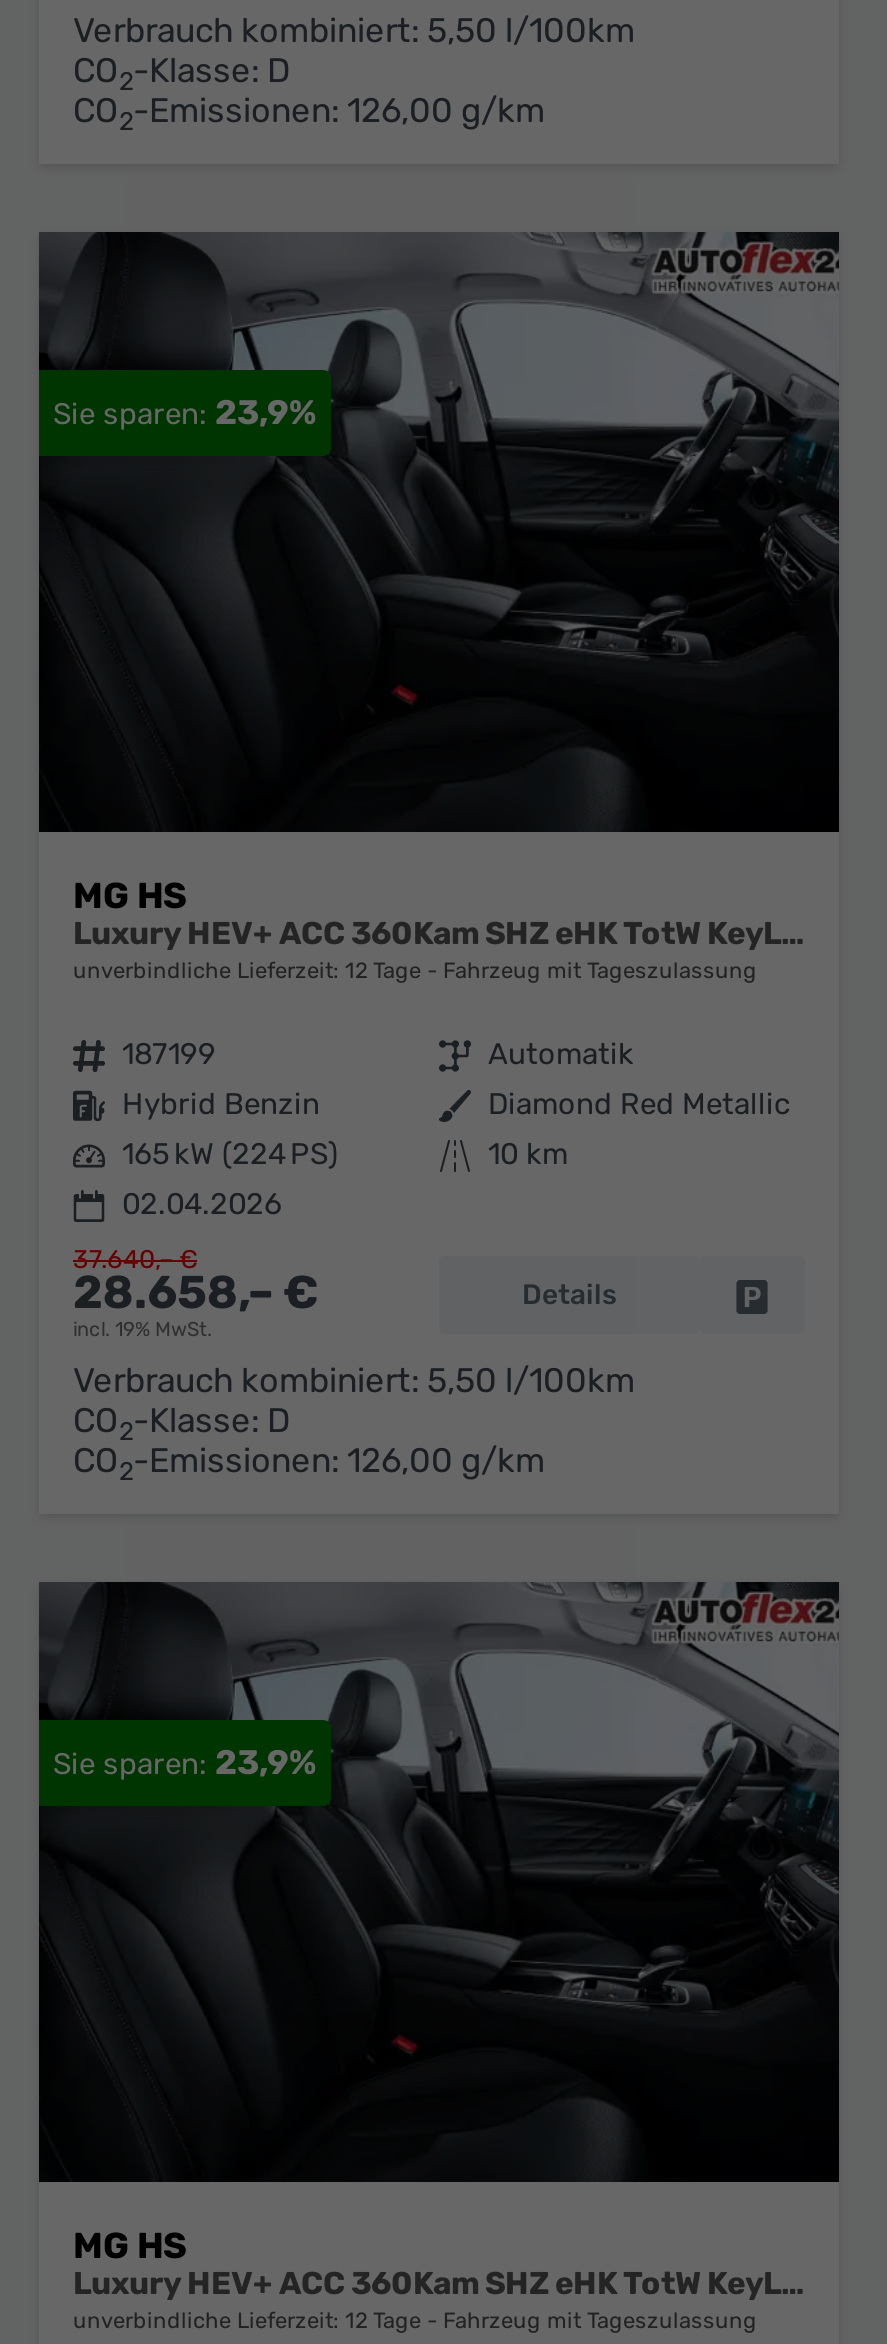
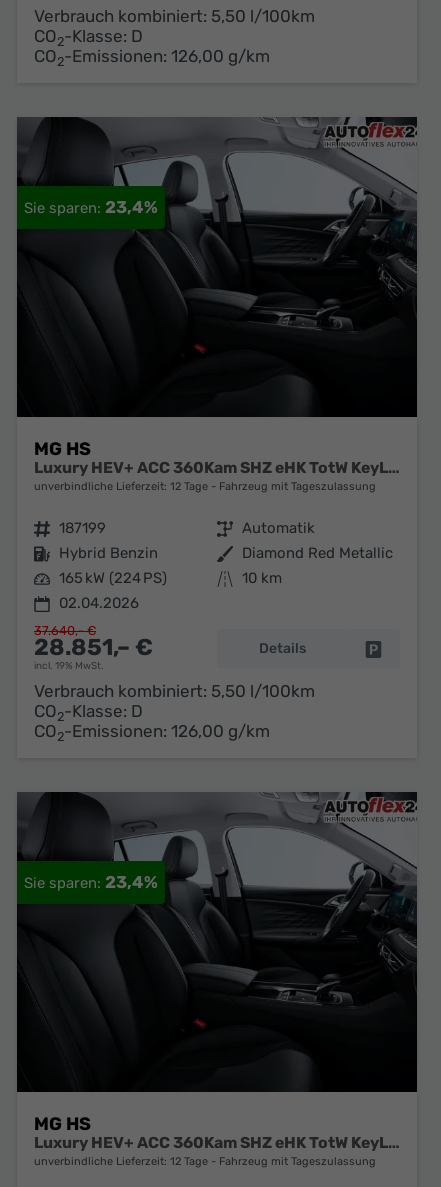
- 23,9%
+ 23,4%

- 28.658,– €
+ 28.851,– €

- 23,9%
+ 23,4%
